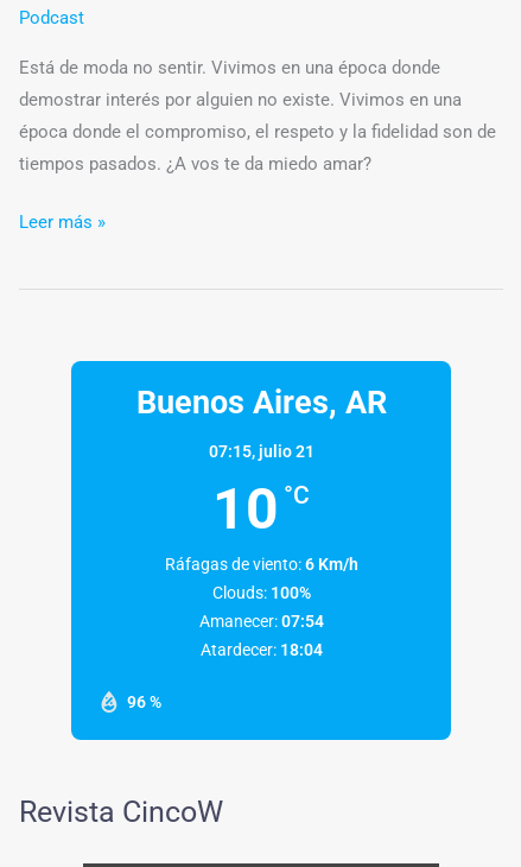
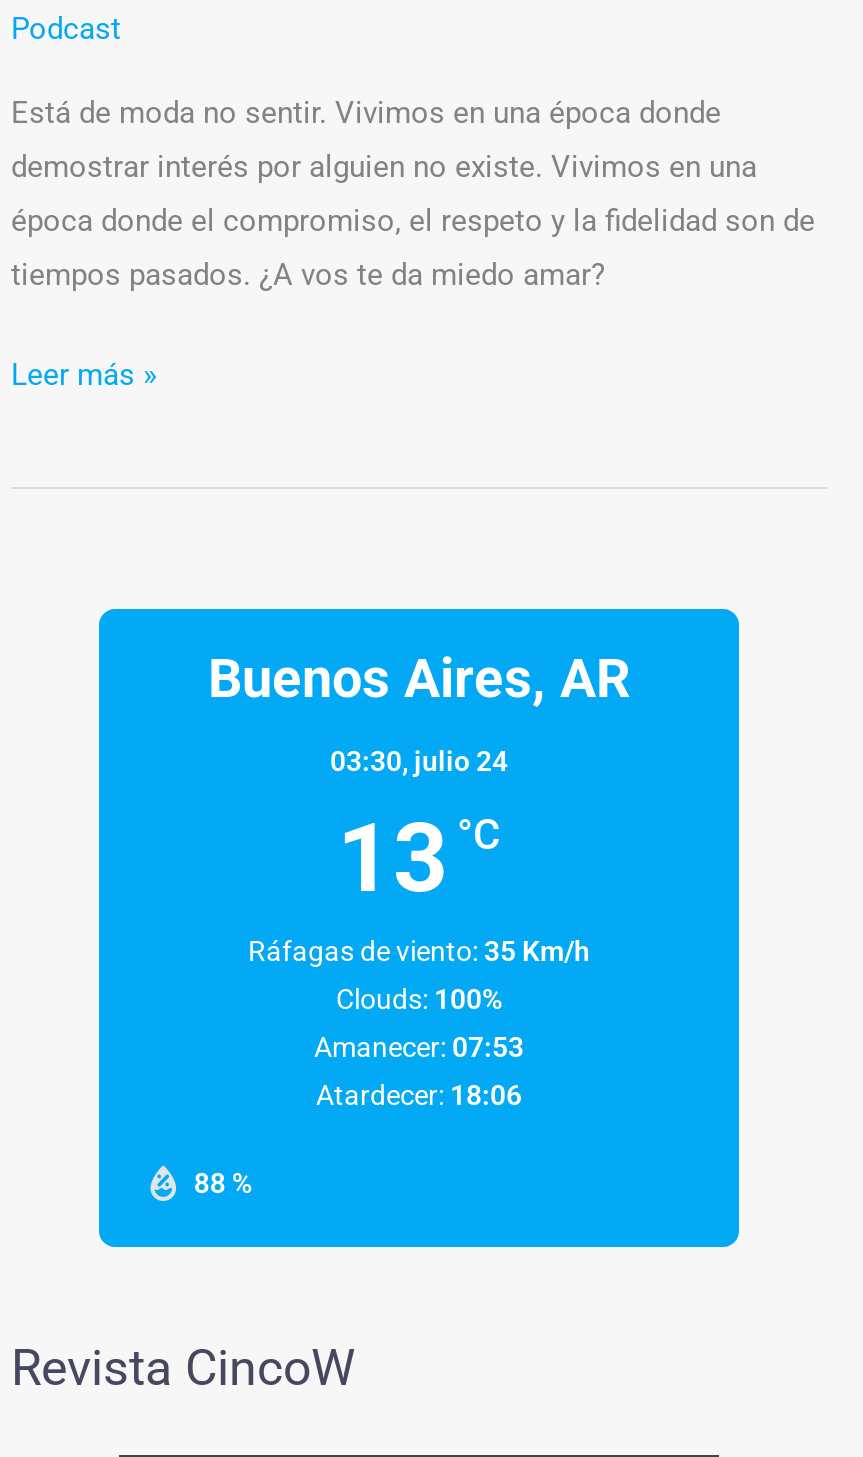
- 07:15, julio 21
+ 03:30, julio 24

- 10 °C
+ 13 °C

- Ráfagas de viento: 6 Km/h
+ Ráfagas de viento: 35 Km/h

- Amanecer: 07:54
+ Amanecer: 07:53

- Atardecer: 18:04
+ Atardecer: 18:06

- 96 %
+ 88 %
